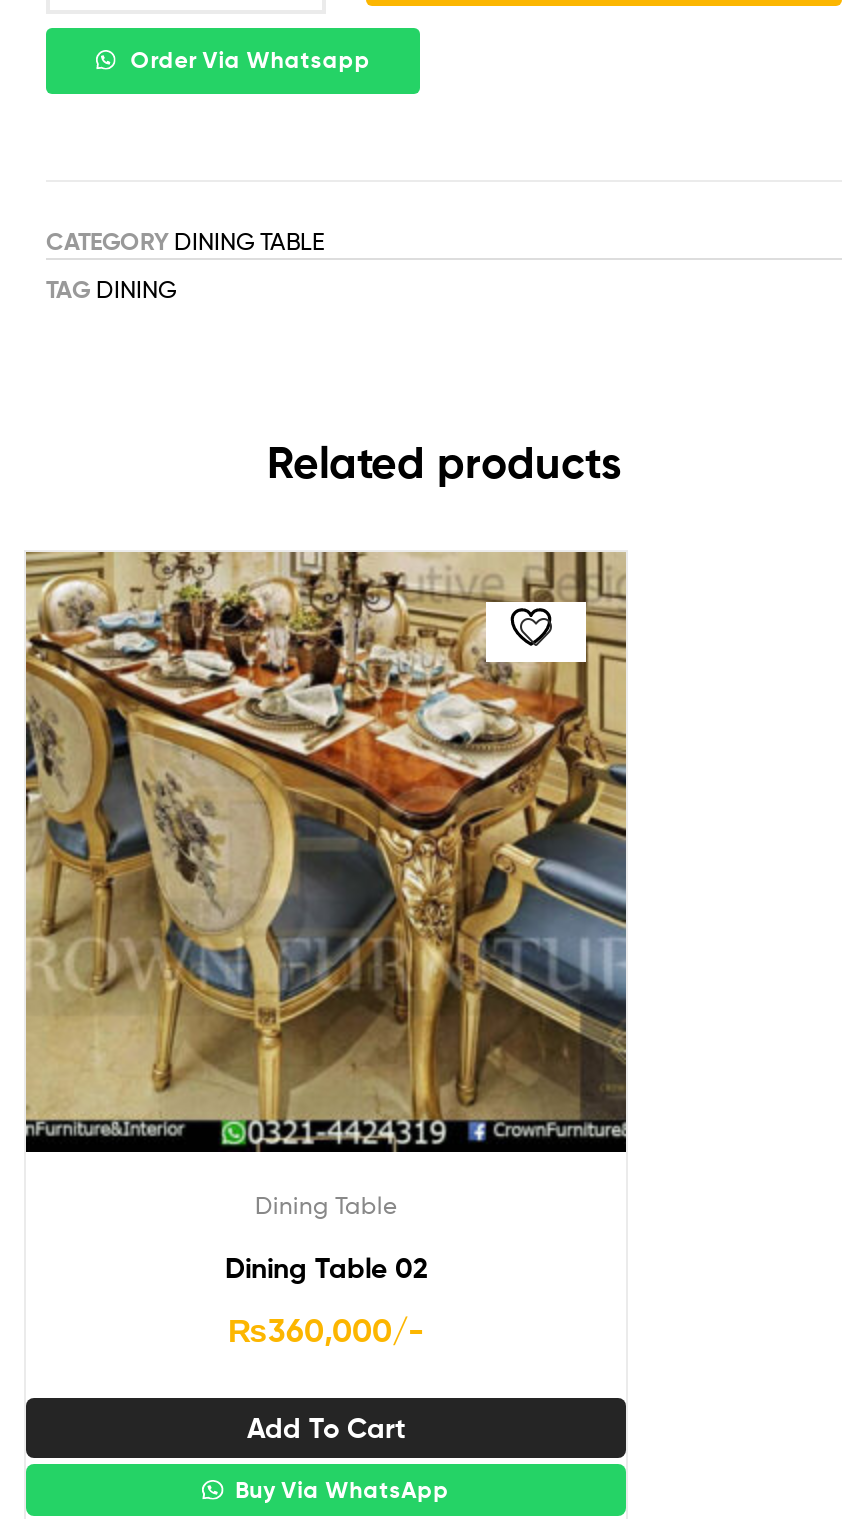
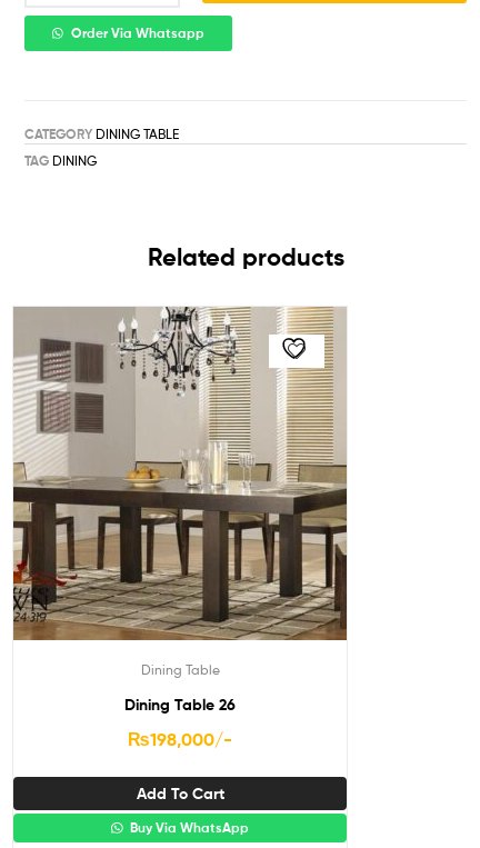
- [image]
+ [image]

- Dining Table 02
+ Dining Table 26

- ₨360,000/-
+ ₨198,000/-
